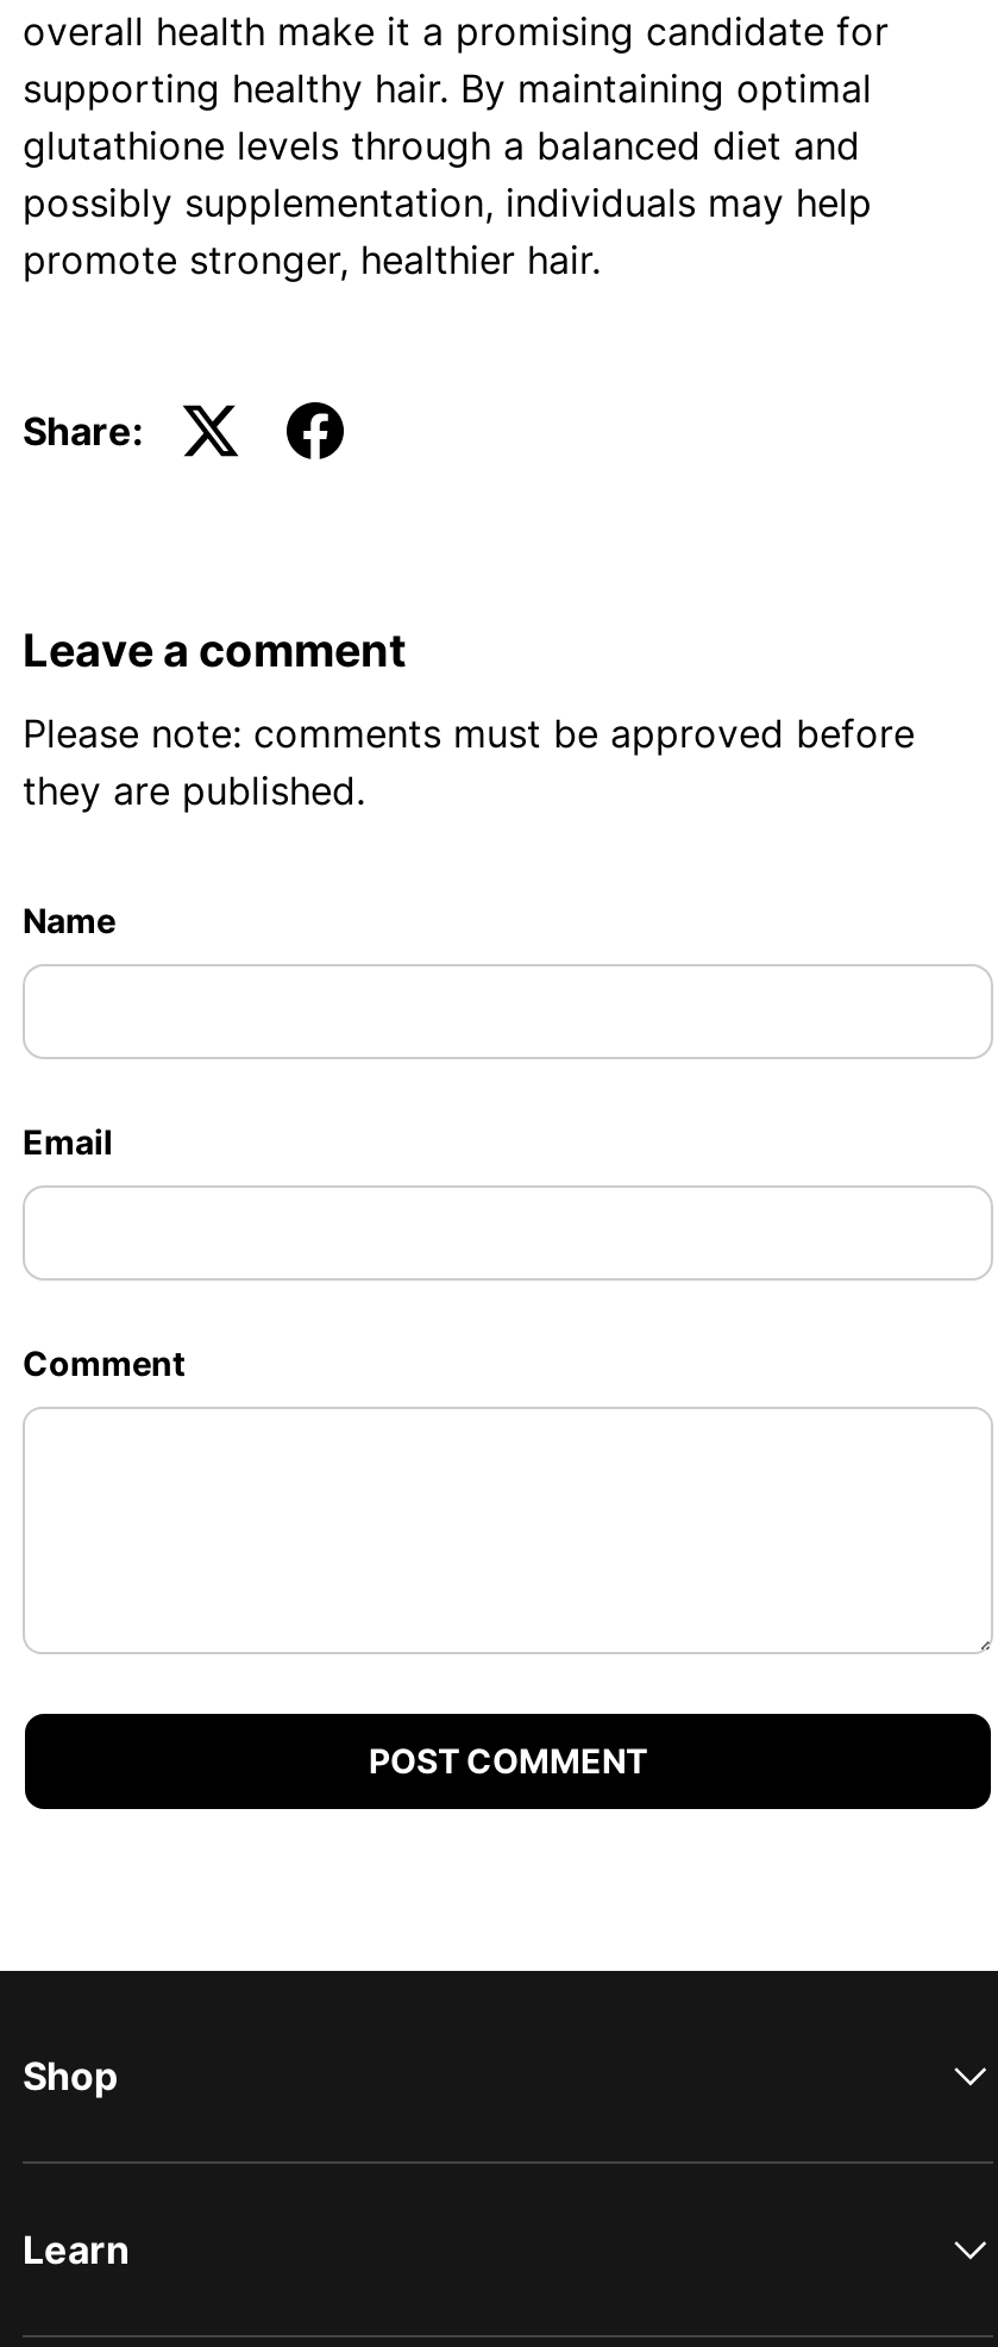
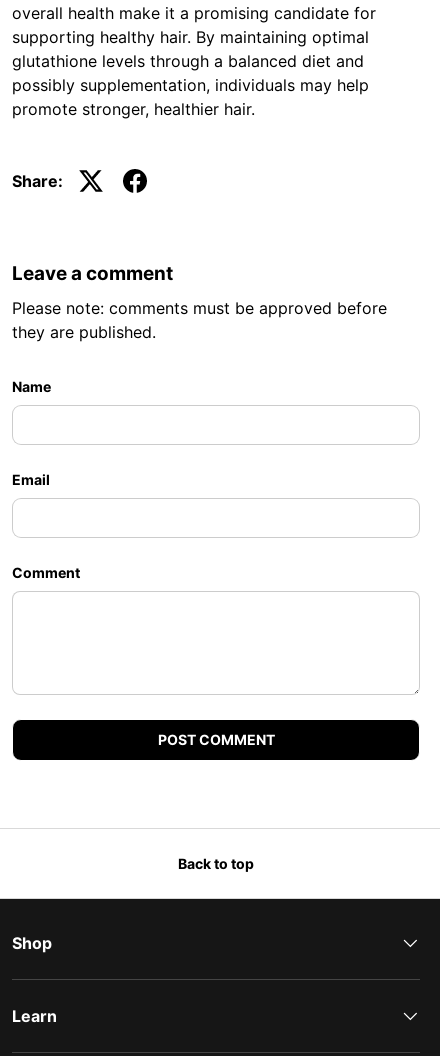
+ Back to top
